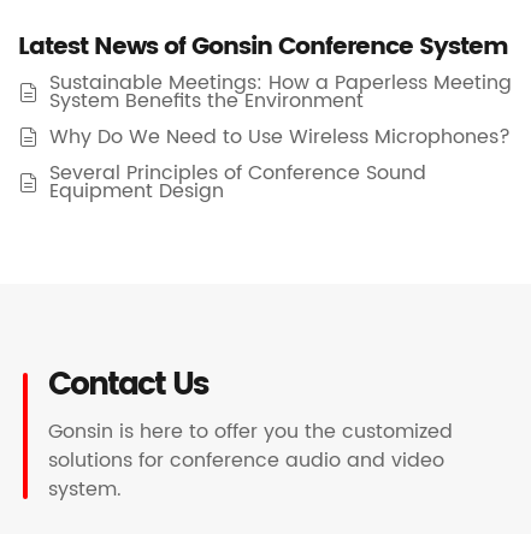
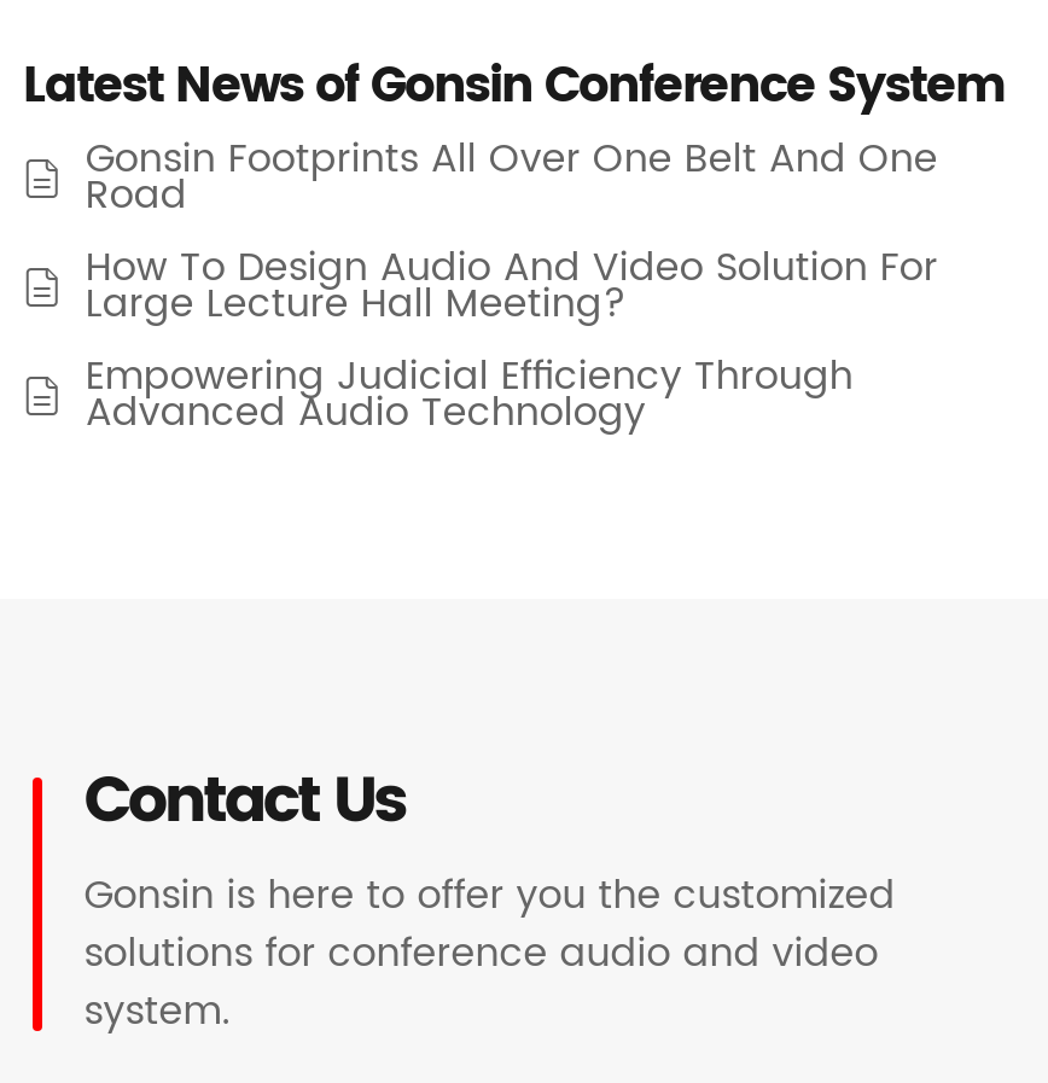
- Sustainable Meetings: How a Paperless Meeting
- System Benefits the Environment
+ Gonsin Footprints All Over One Belt And One
+ Road

- Why Do We Need to Use Wireless Microphones?
+ How To Design Audio And Video Solution For
+ Large Lecture Hall Meeting?

- Several Principles of Conference Sound
- Equipment Design
+ Empowering Judicial Efficiency Through
+ Advanced Audio Technology
